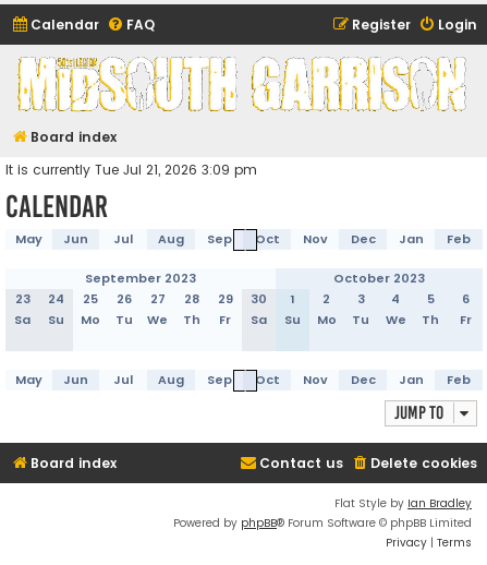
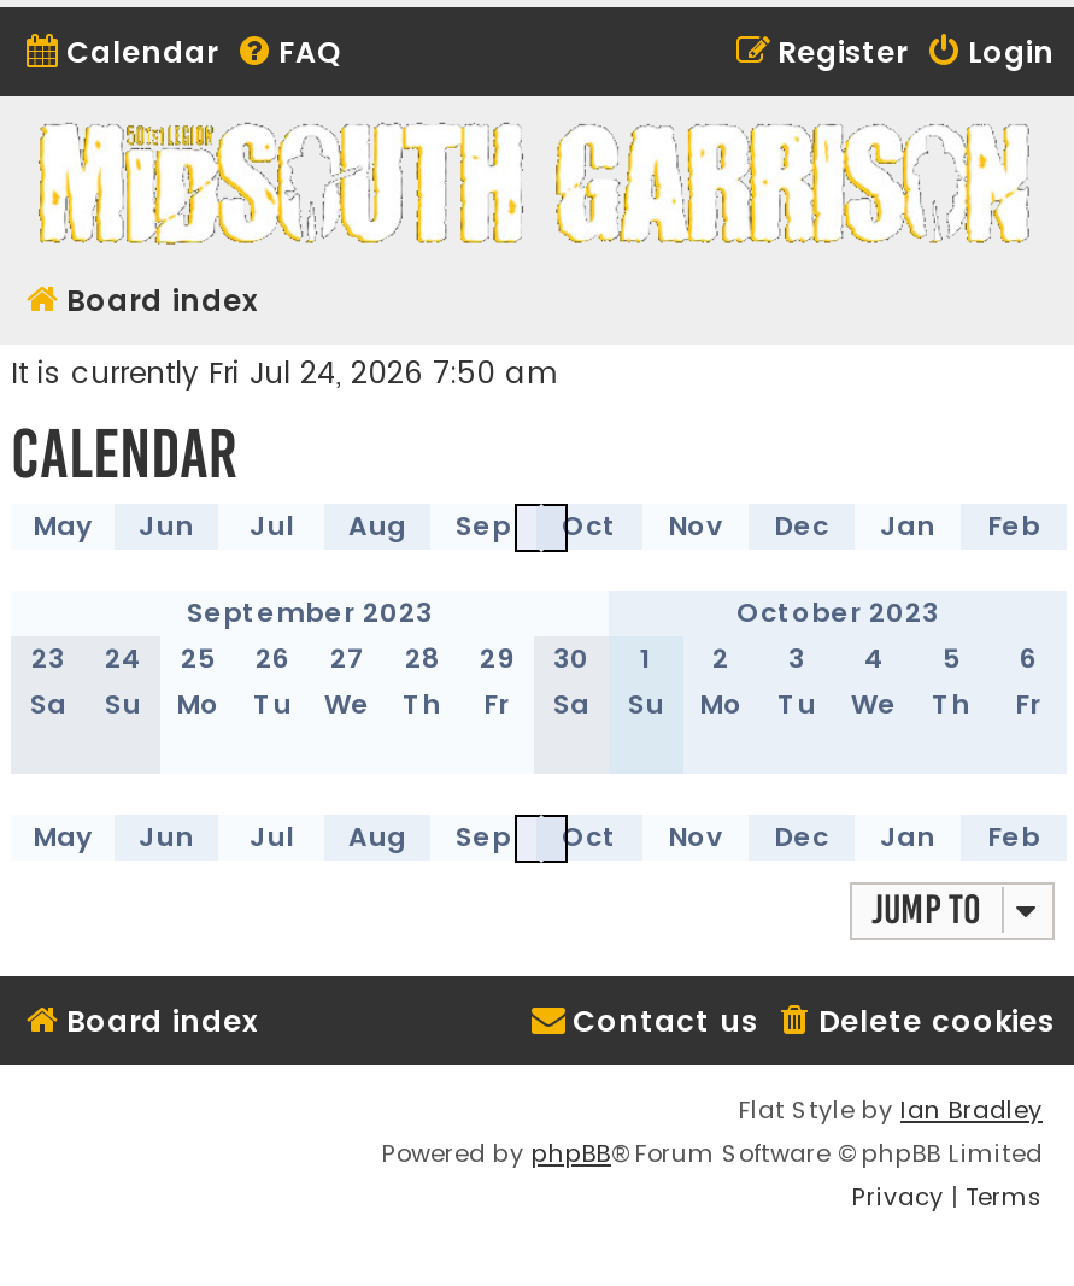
- It is currently Tue Jul 21, 2026 3:09 pm
+ It is currently Fri Jul 24, 2026 7:50 am
